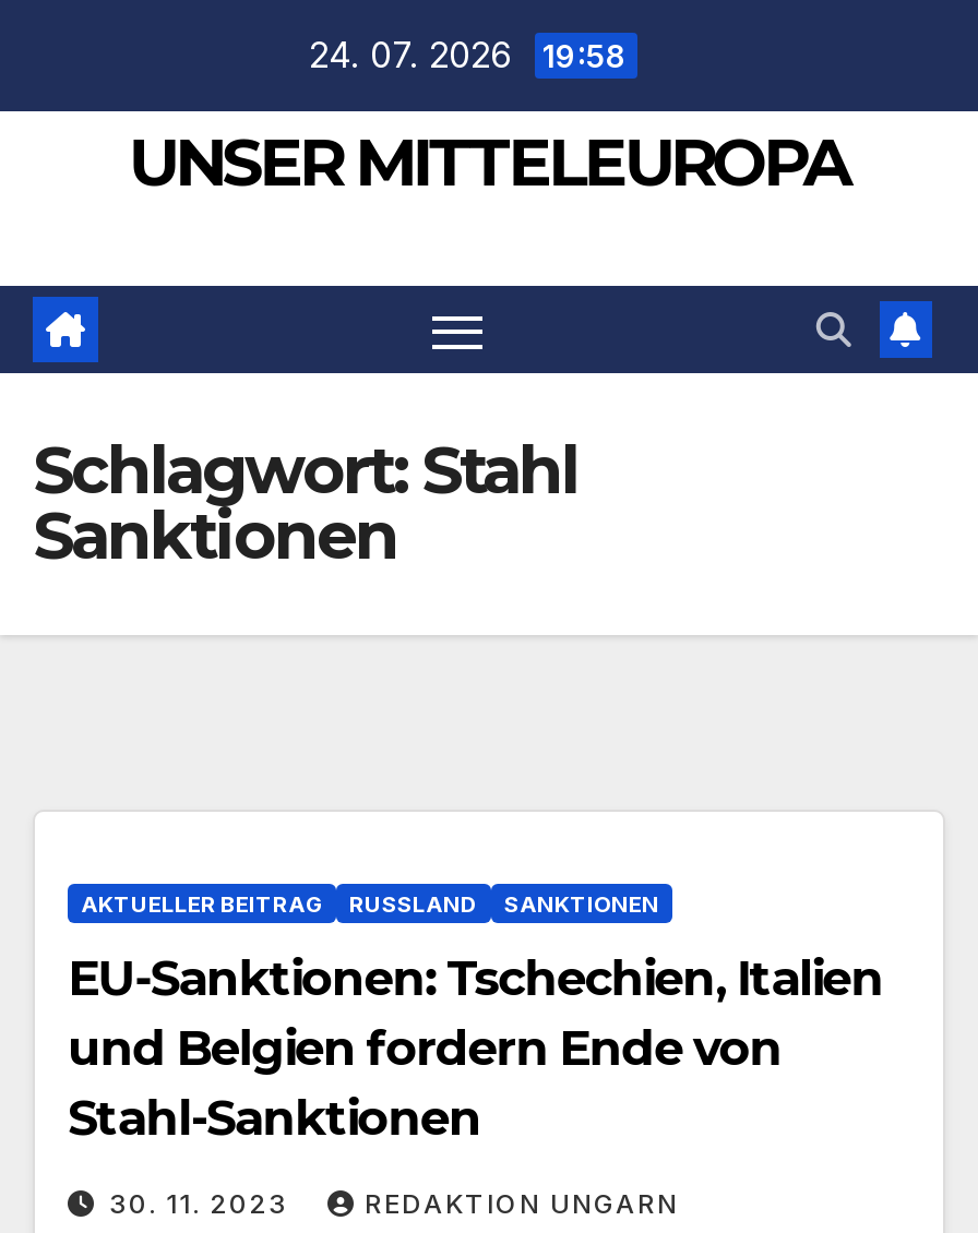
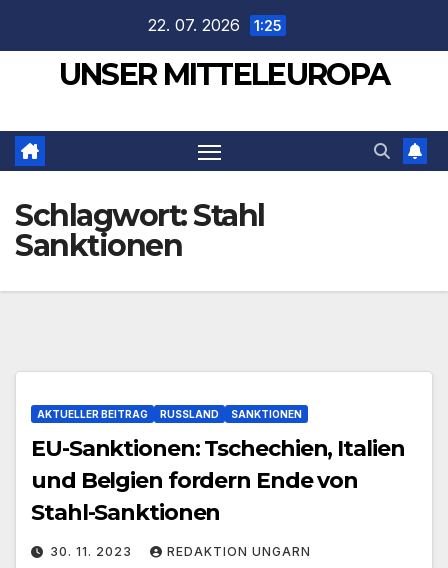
- 24. 07. 2026 19:58
+ 22. 07. 2026 1:25
